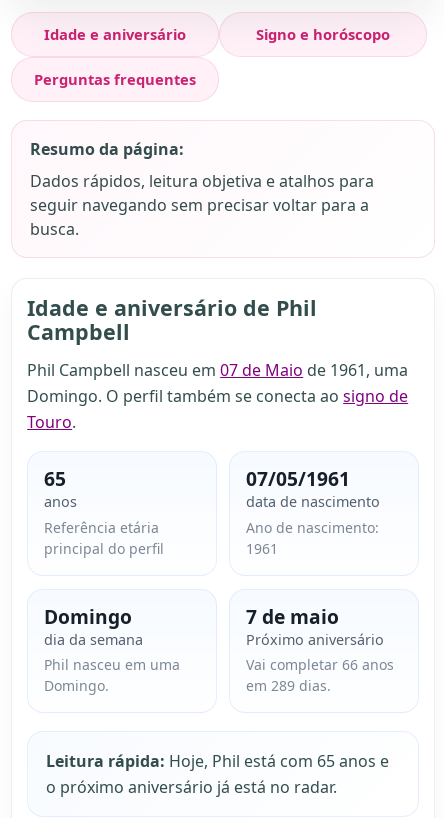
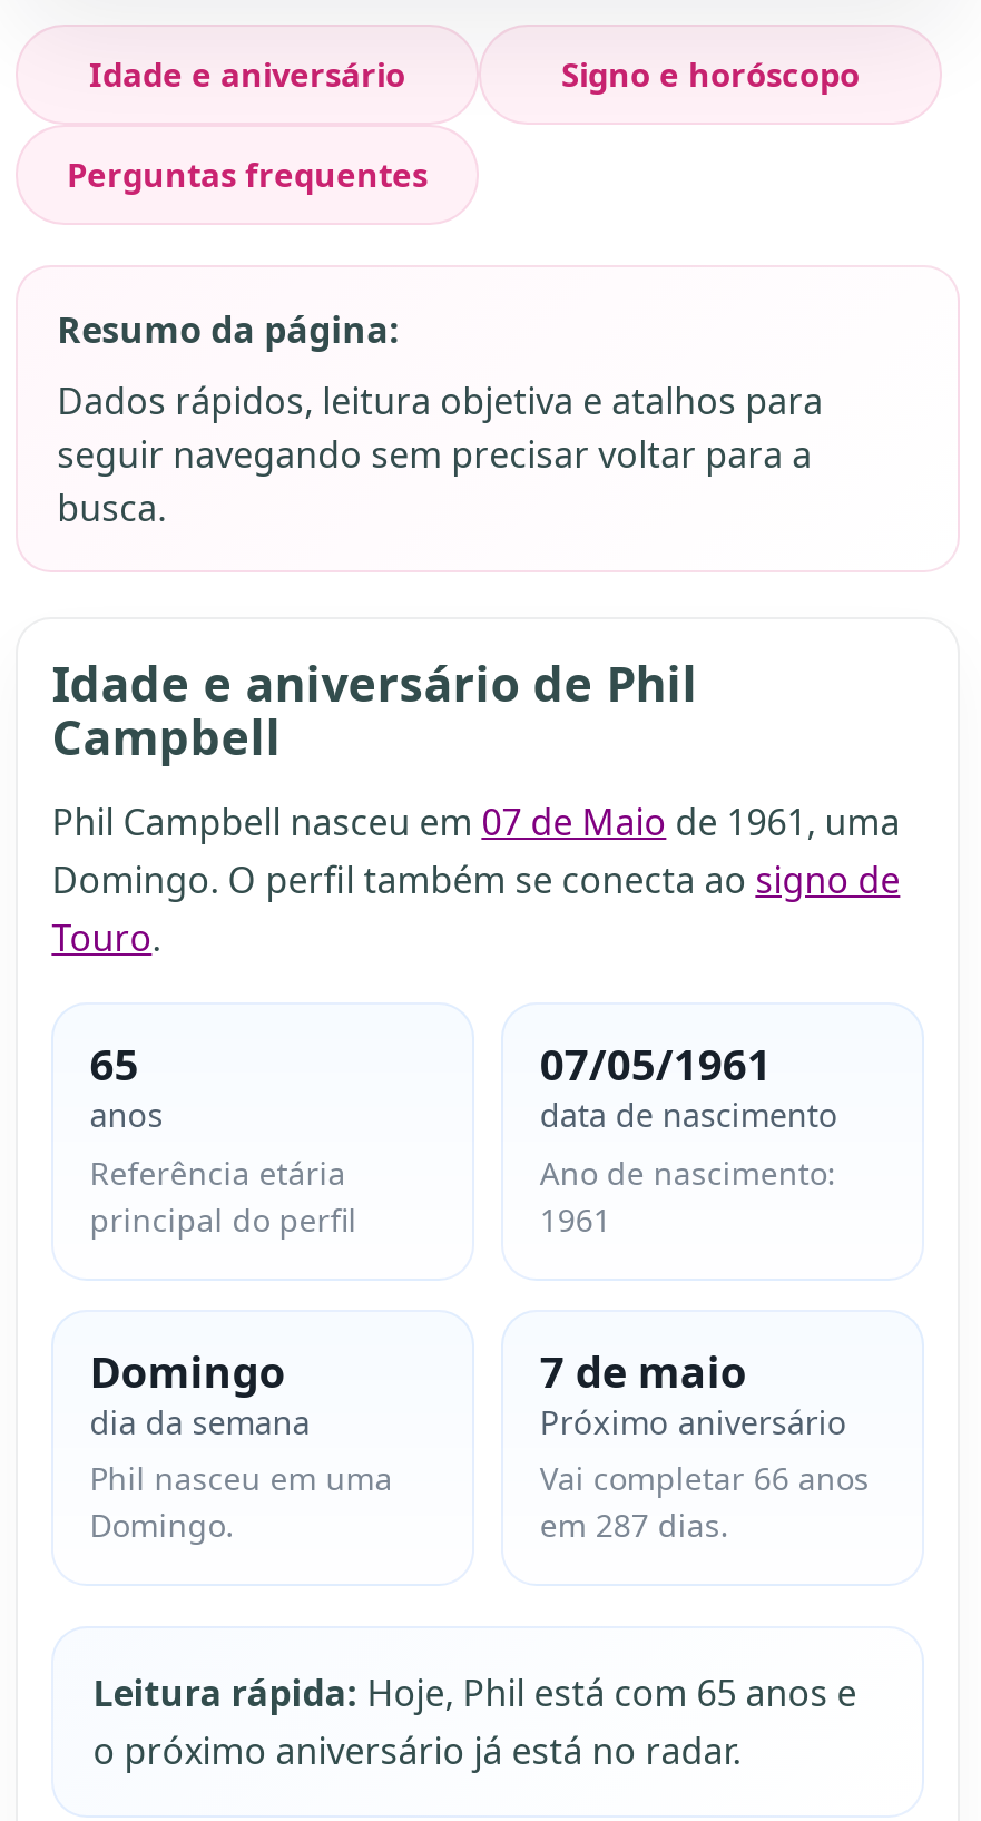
- em 289 dias.
+ em 287 dias.
